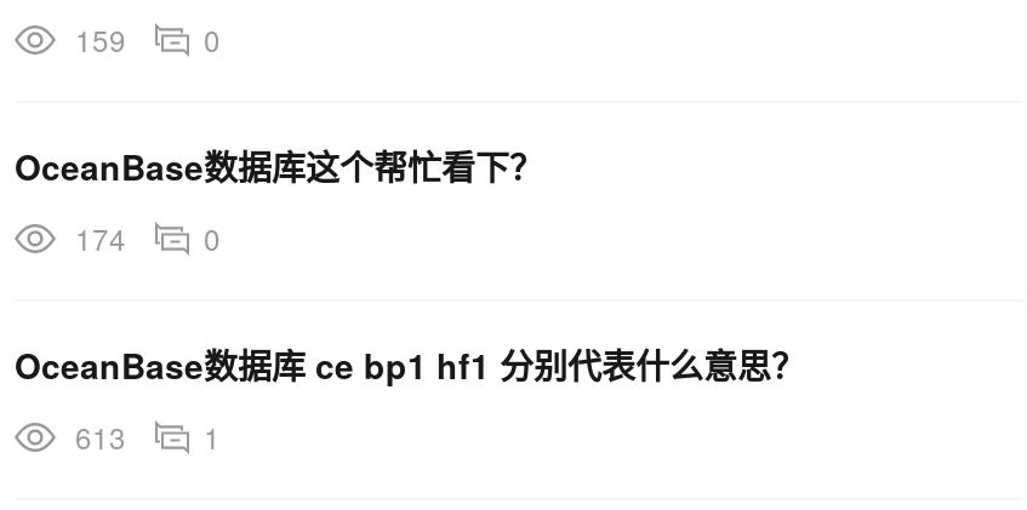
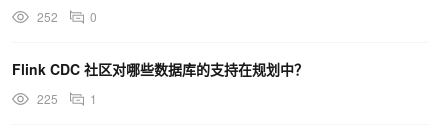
- 159 0
+ 252 0

- OceanBase数据库这个帮忙看下？
- 174
- 0
- OceanBase数据库 ce bp1 hf1 分别代表什么意思？
- 613
+ Flink CDC 社区对哪些数据库的支持在规划中？
+ 225
